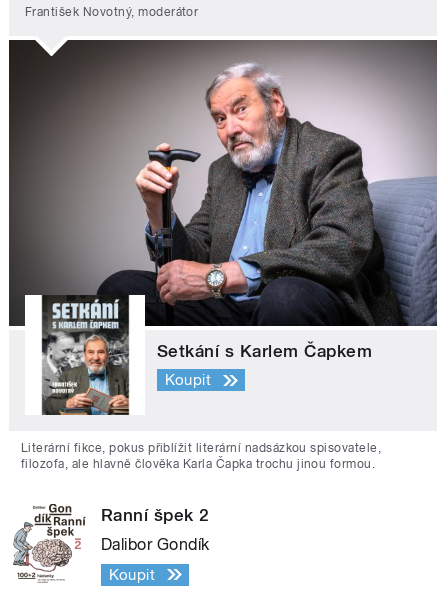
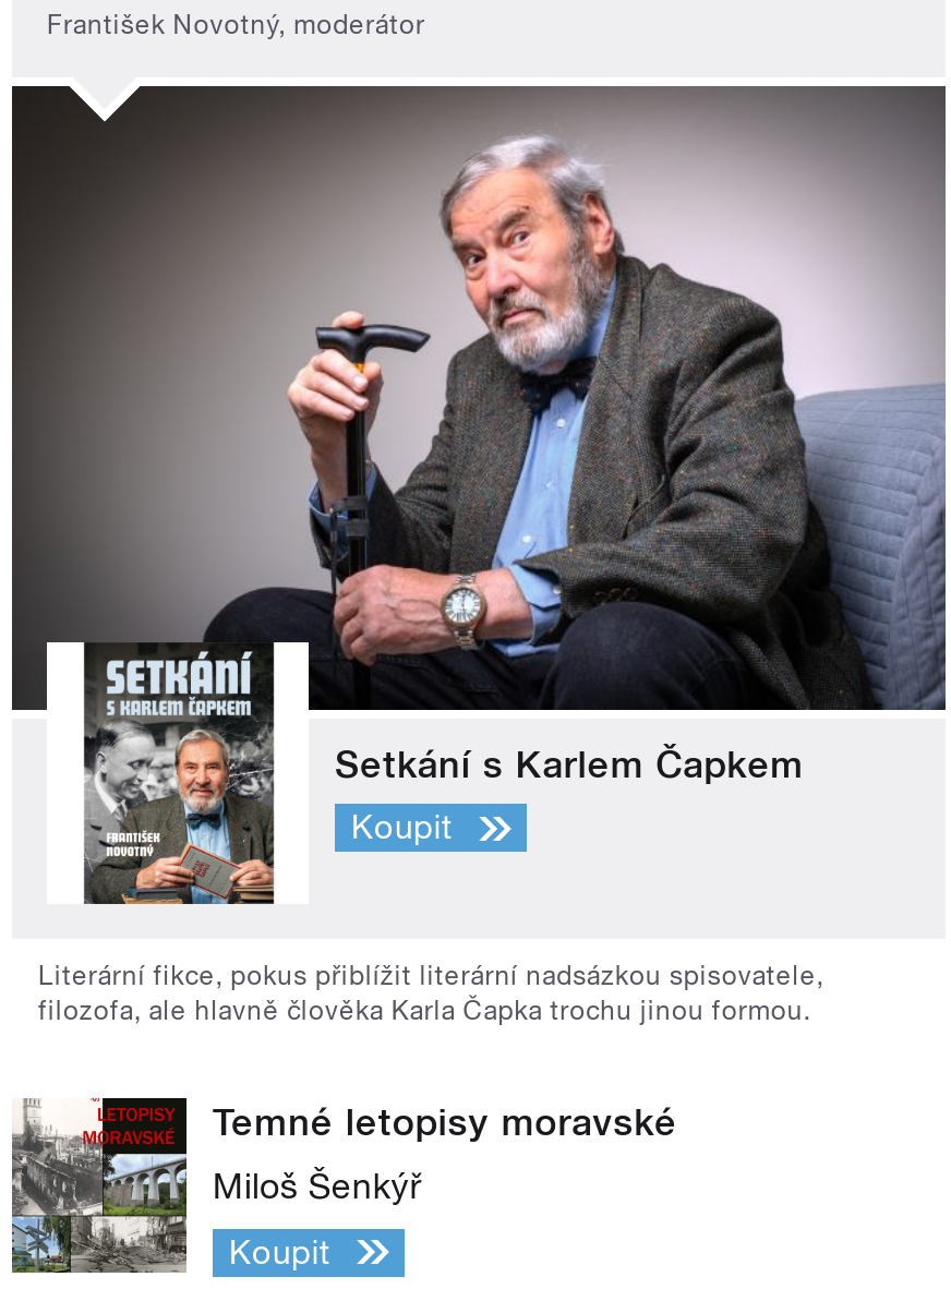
- [image]
- Ranní špek 2
+ [image]
+ Temné letopisy moravské

- Dalibor Gondík
+ Miloš Šenkýř
